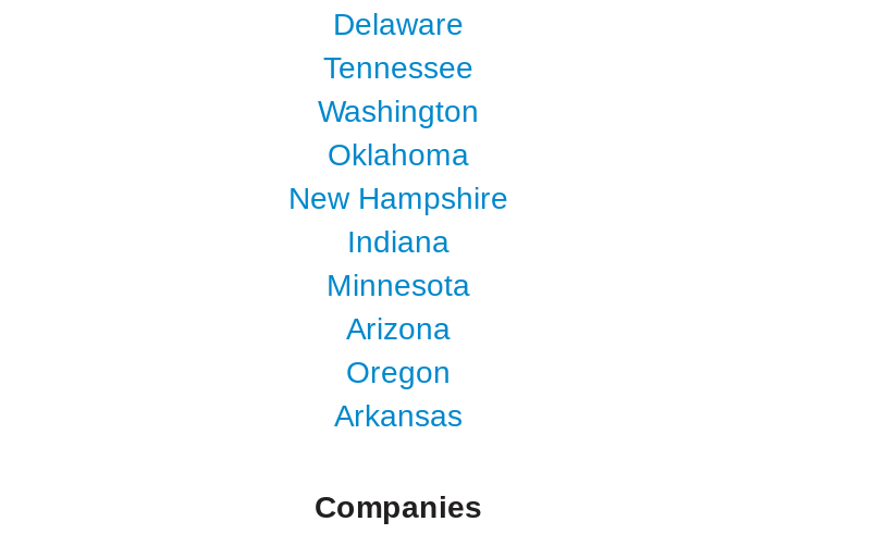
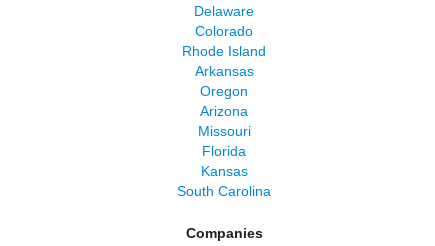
- Tennessee
- Washington
- Oklahoma
- New Hampshire
- Indiana
- Minnesota
+ Colorado
+ Rhode Island

moved down: Oregon | Arizona

moved up: Arkansas

+ Missouri
+ Florida
+ Kansas
+ South Carolina
